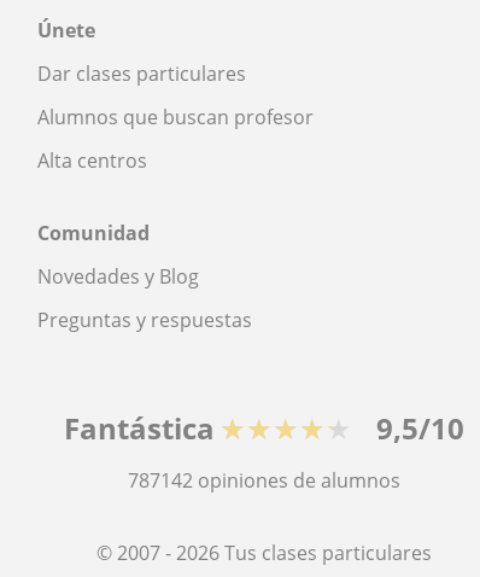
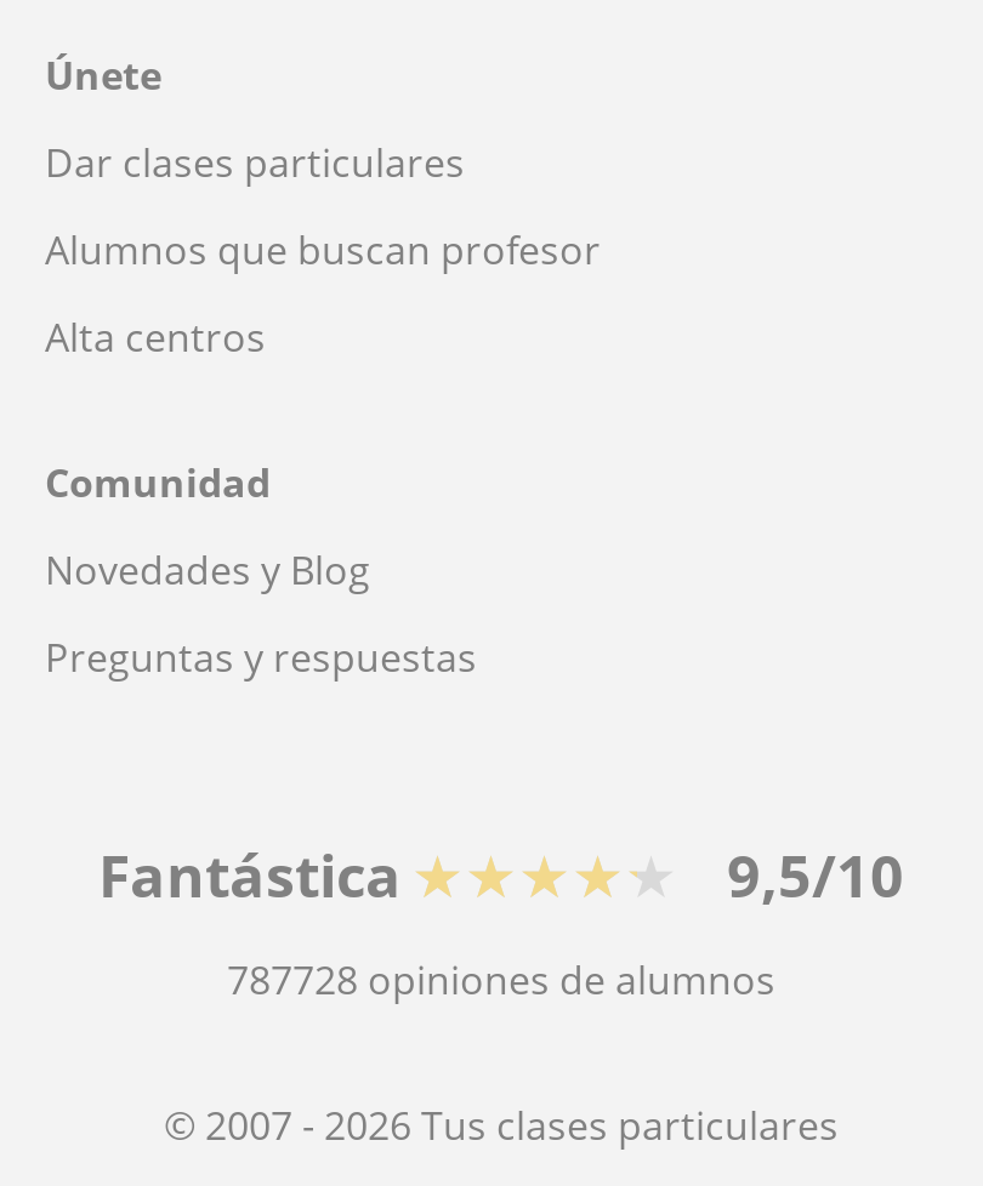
- 787142 opiniones de alumnos
+ 787728 opiniones de alumnos
